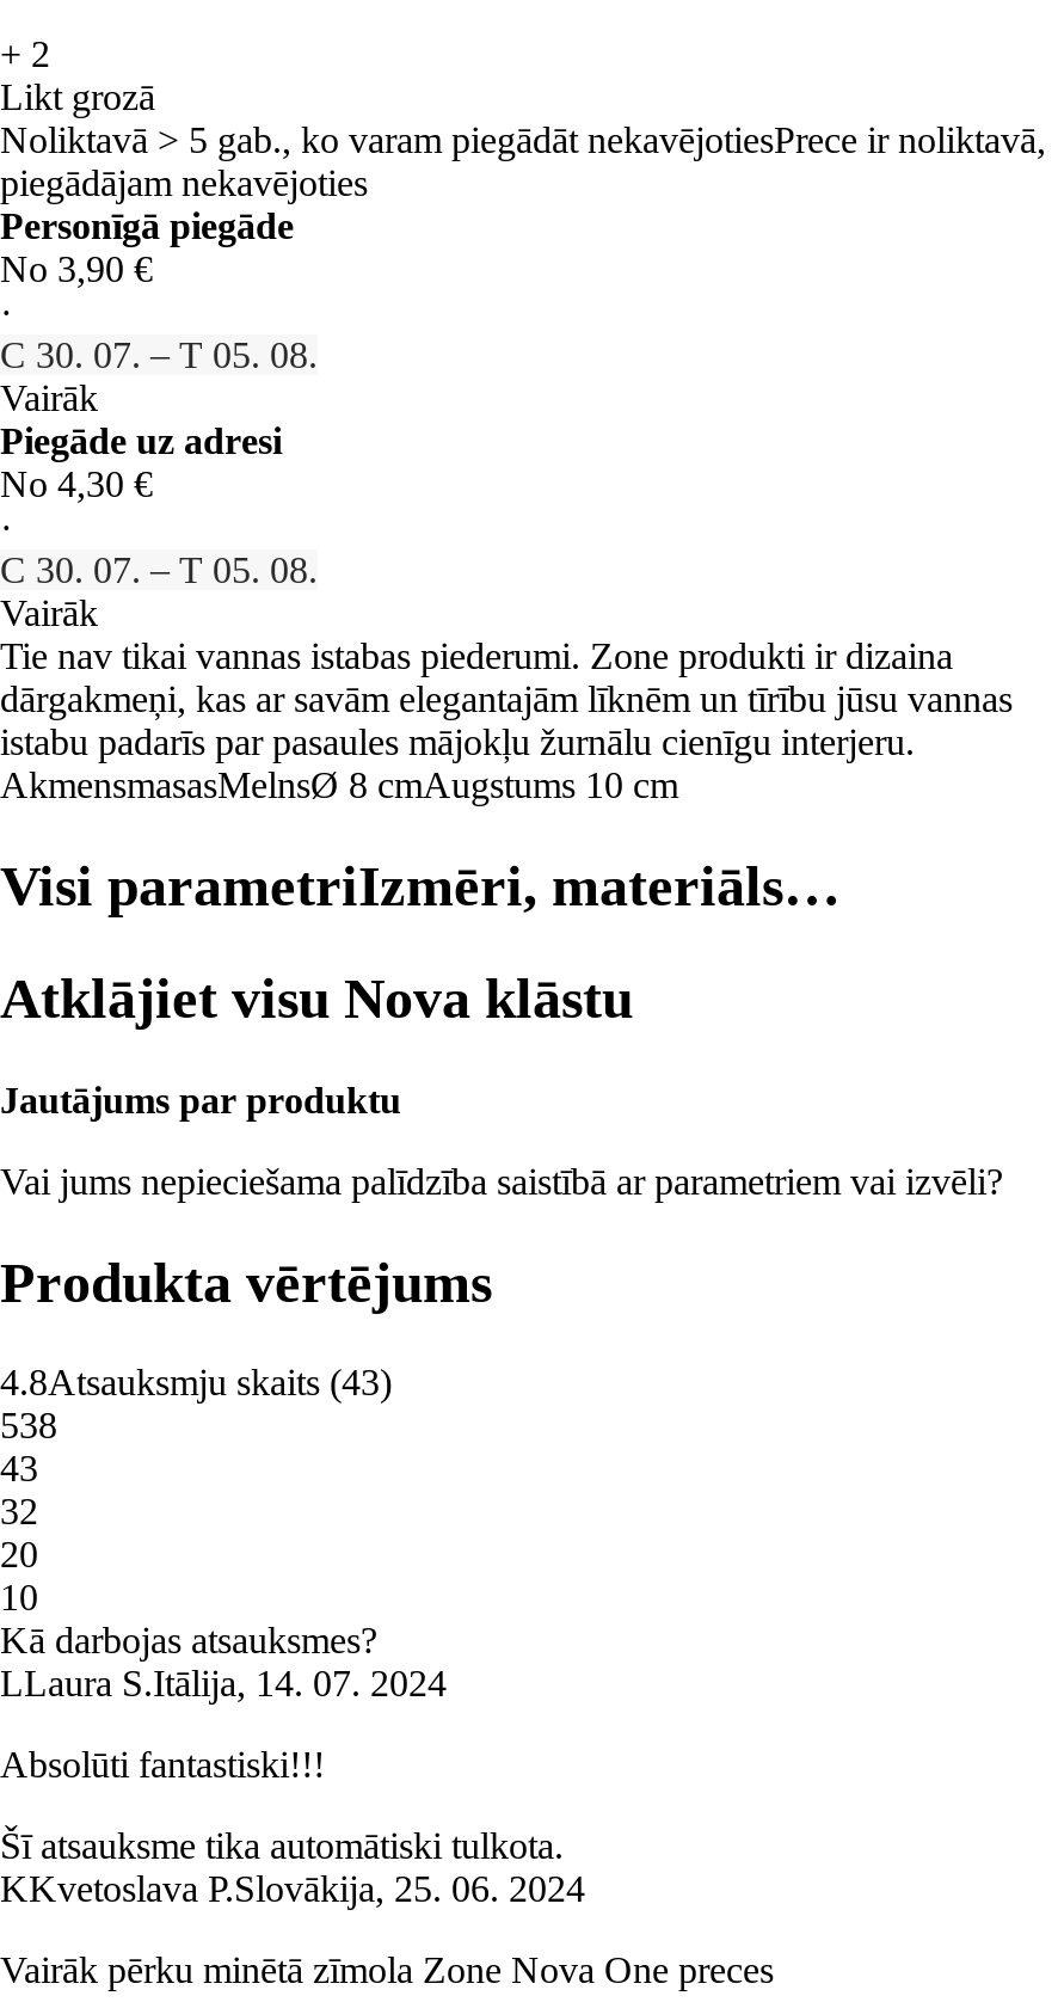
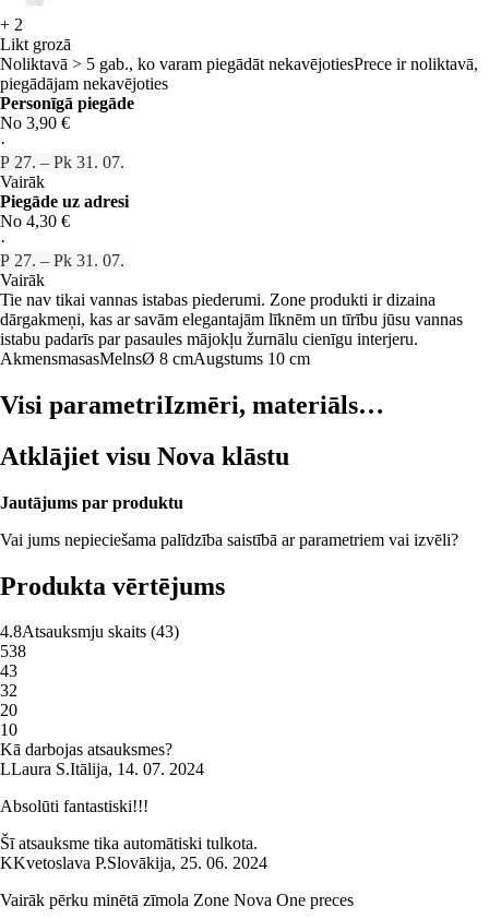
- C 30. 07. – T 05. 08.
+ P 27. – Pk 31. 07.

- C 30. 07. – T 05. 08.
+ P 27. – Pk 31. 07.
